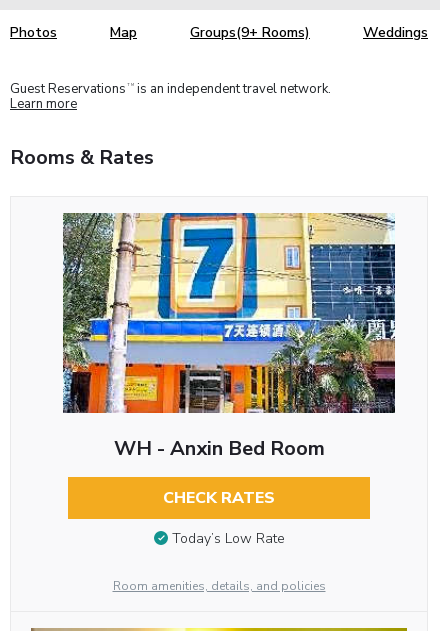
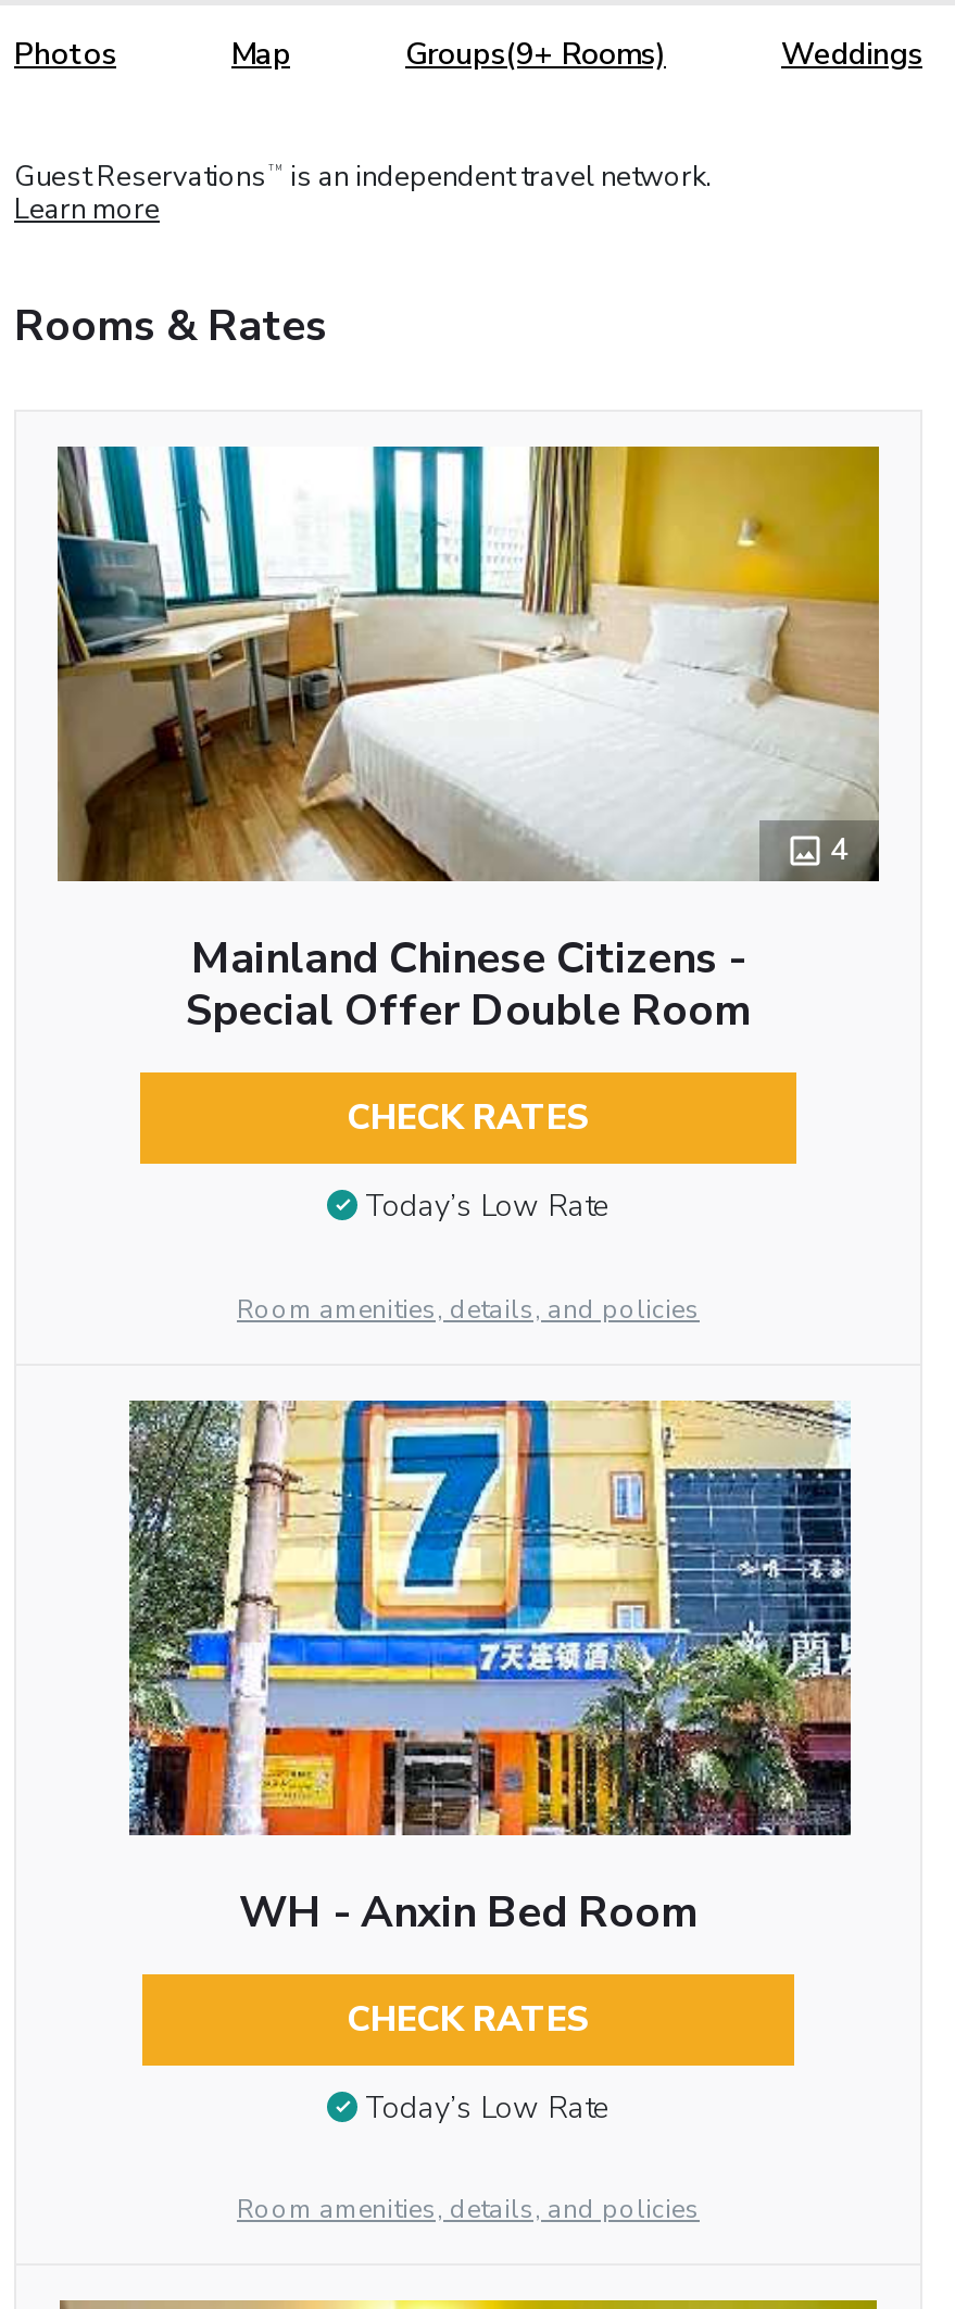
+ [image]
+ 4
+ Mainland Chinese Citizens -
+ Special Offer Double Room
+ CHECK RATES
+ Today’s Low Rate
+ Room amenities, details, and policies
